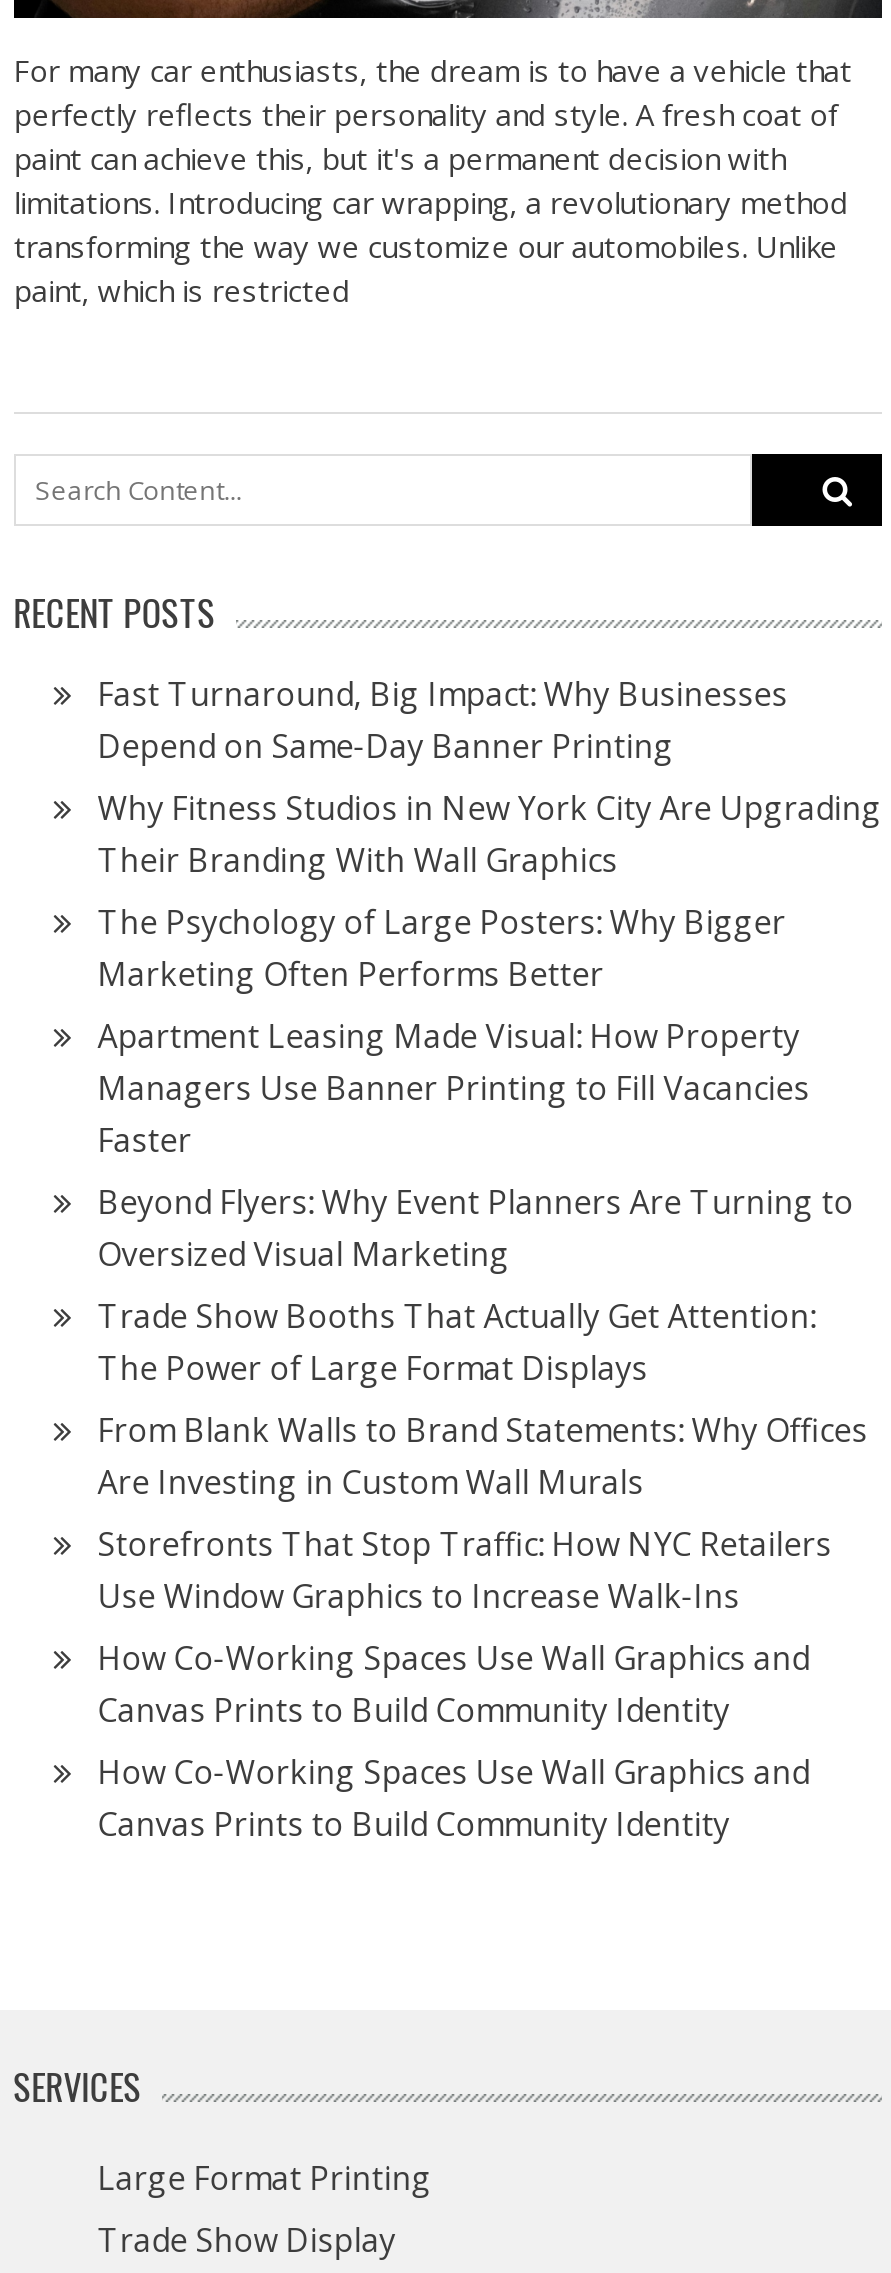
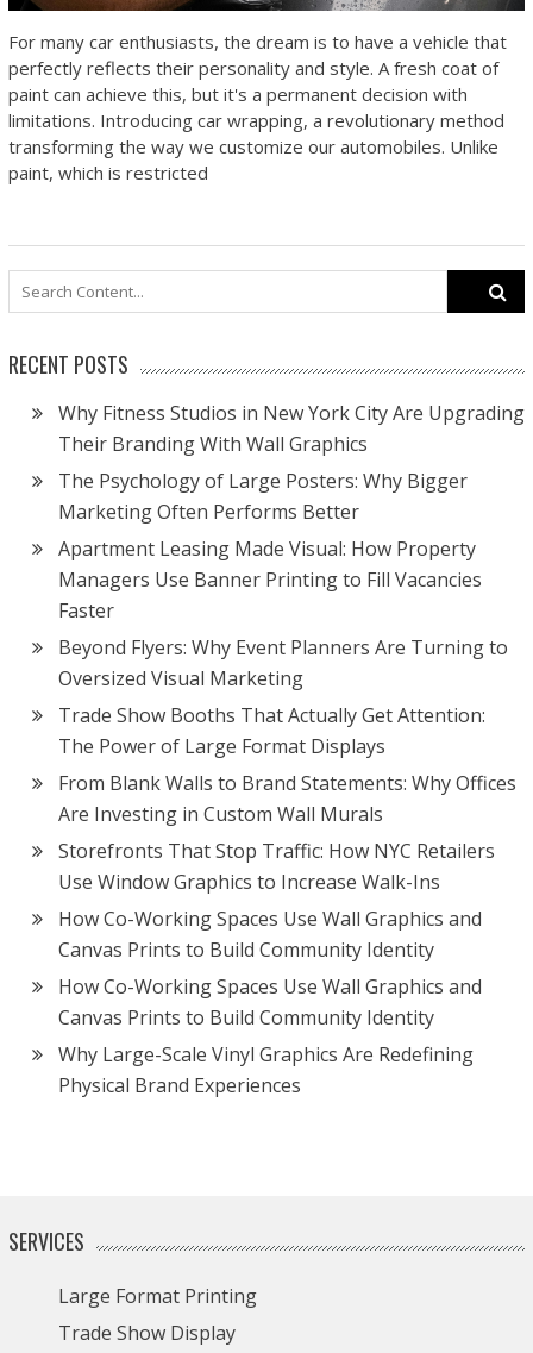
- Fast Turnaround, Big Impact: Why Businesses
- Depend on Same-Day Banner Printing

moved up: Why Fitness Studios in New York City Are Upgrading | Their Branding With Wall Graphics | The Psychology of Large Posters: Why Bigger | ... | How Co-Working Spaces Use Wall Graphics and | Canvas Prints to Build Community Identity

+ Why Large-Scale Vinyl Graphics Are Redefining
+ Physical Brand Experiences
